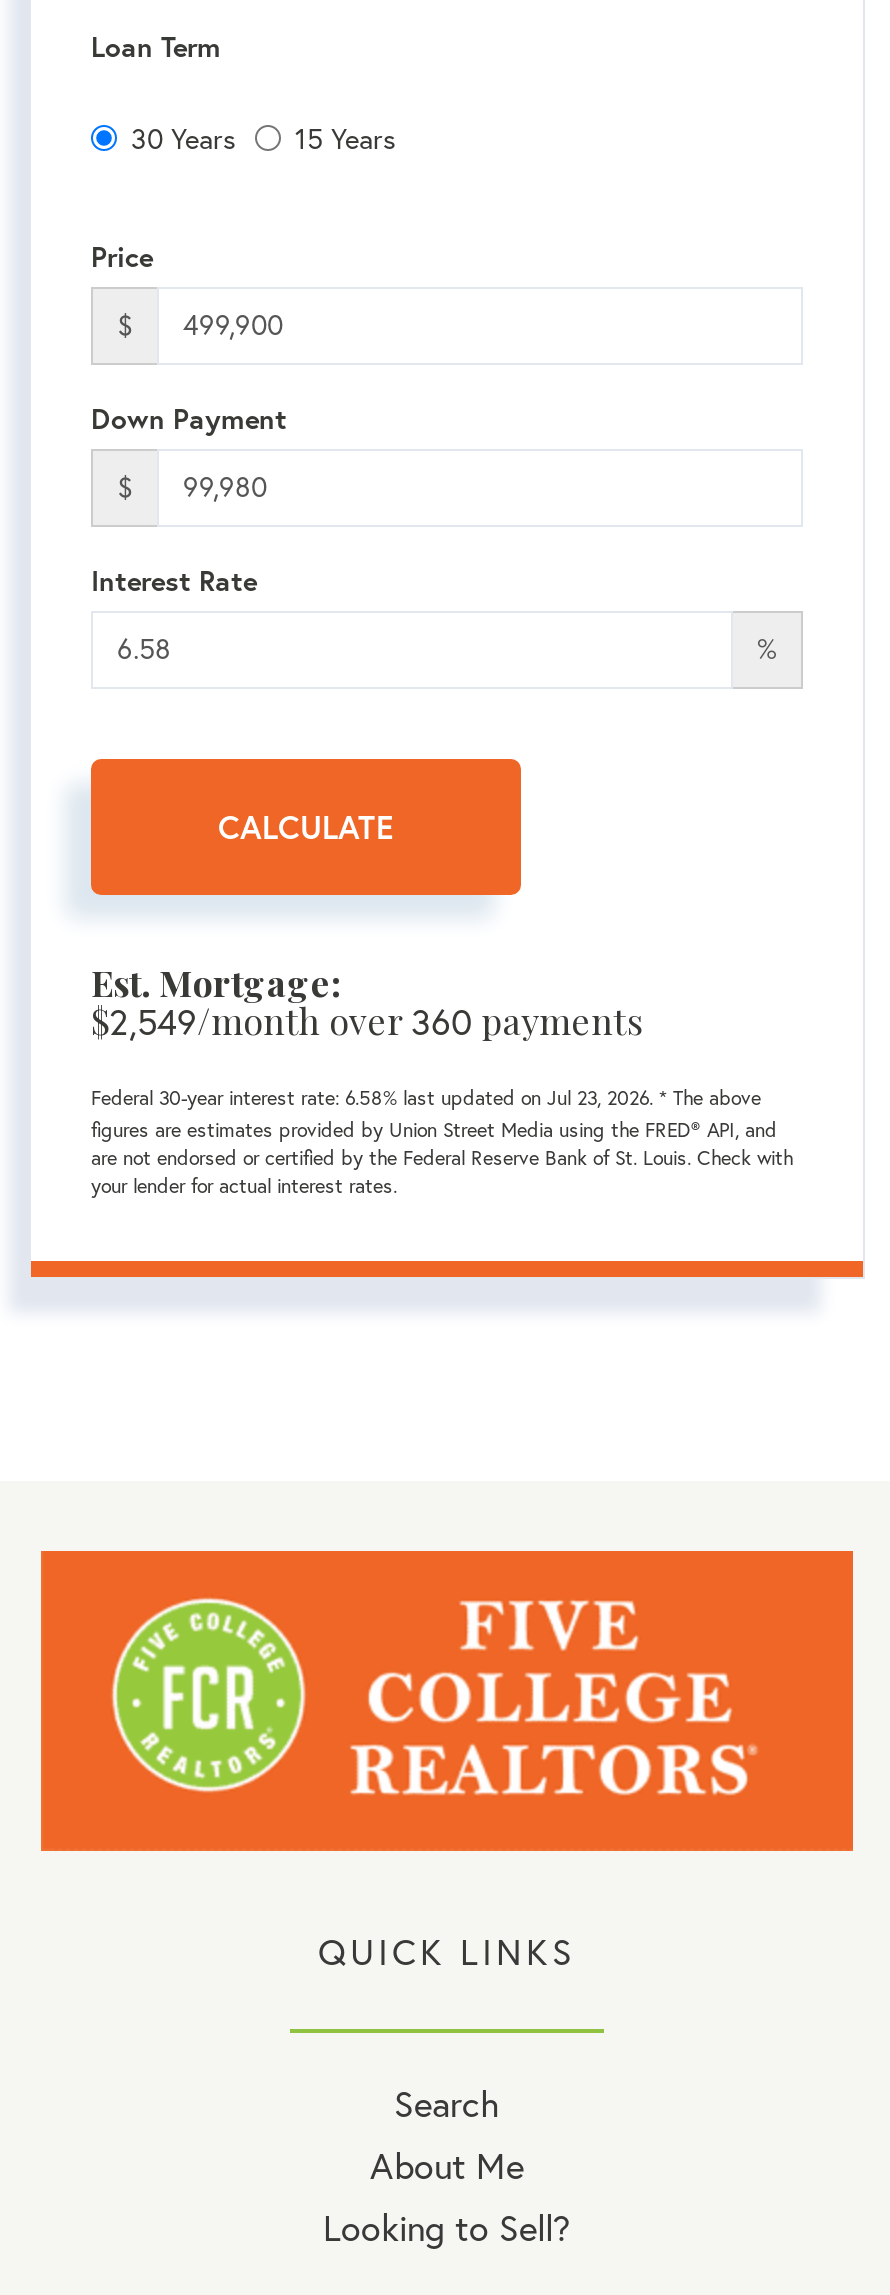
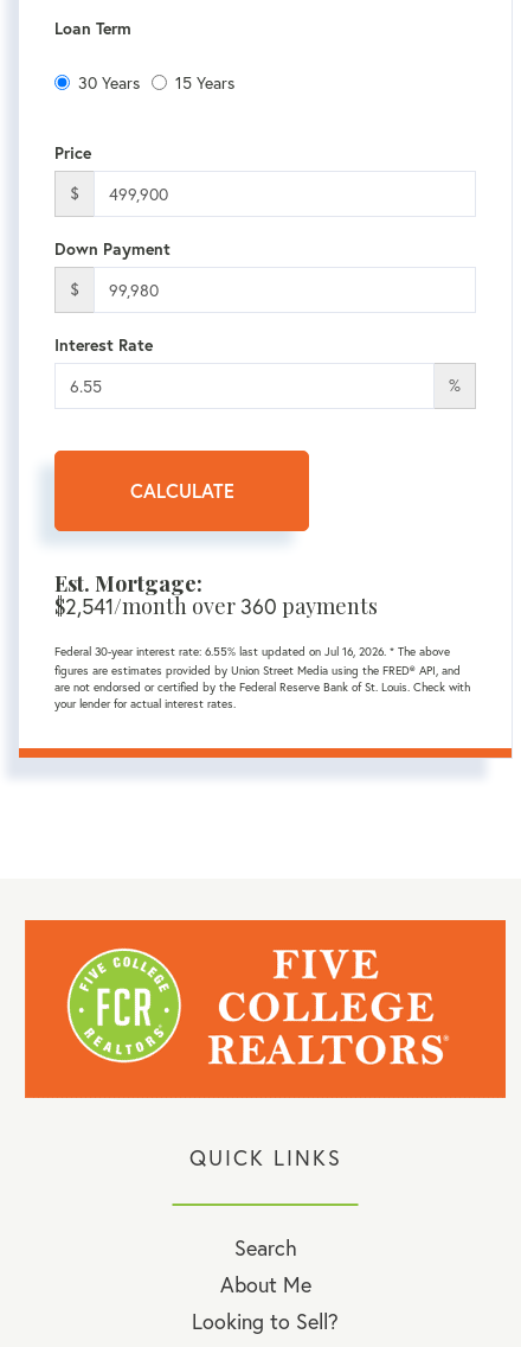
- $2,549/month over 360 payments
+ $2,541/month over 360 payments

- Federal 30-year interest rate: 6.58% last updated on Jul 23, 2026. * The above
+ Federal 30-year interest rate: 6.55% last updated on Jul 16, 2026. * The above
